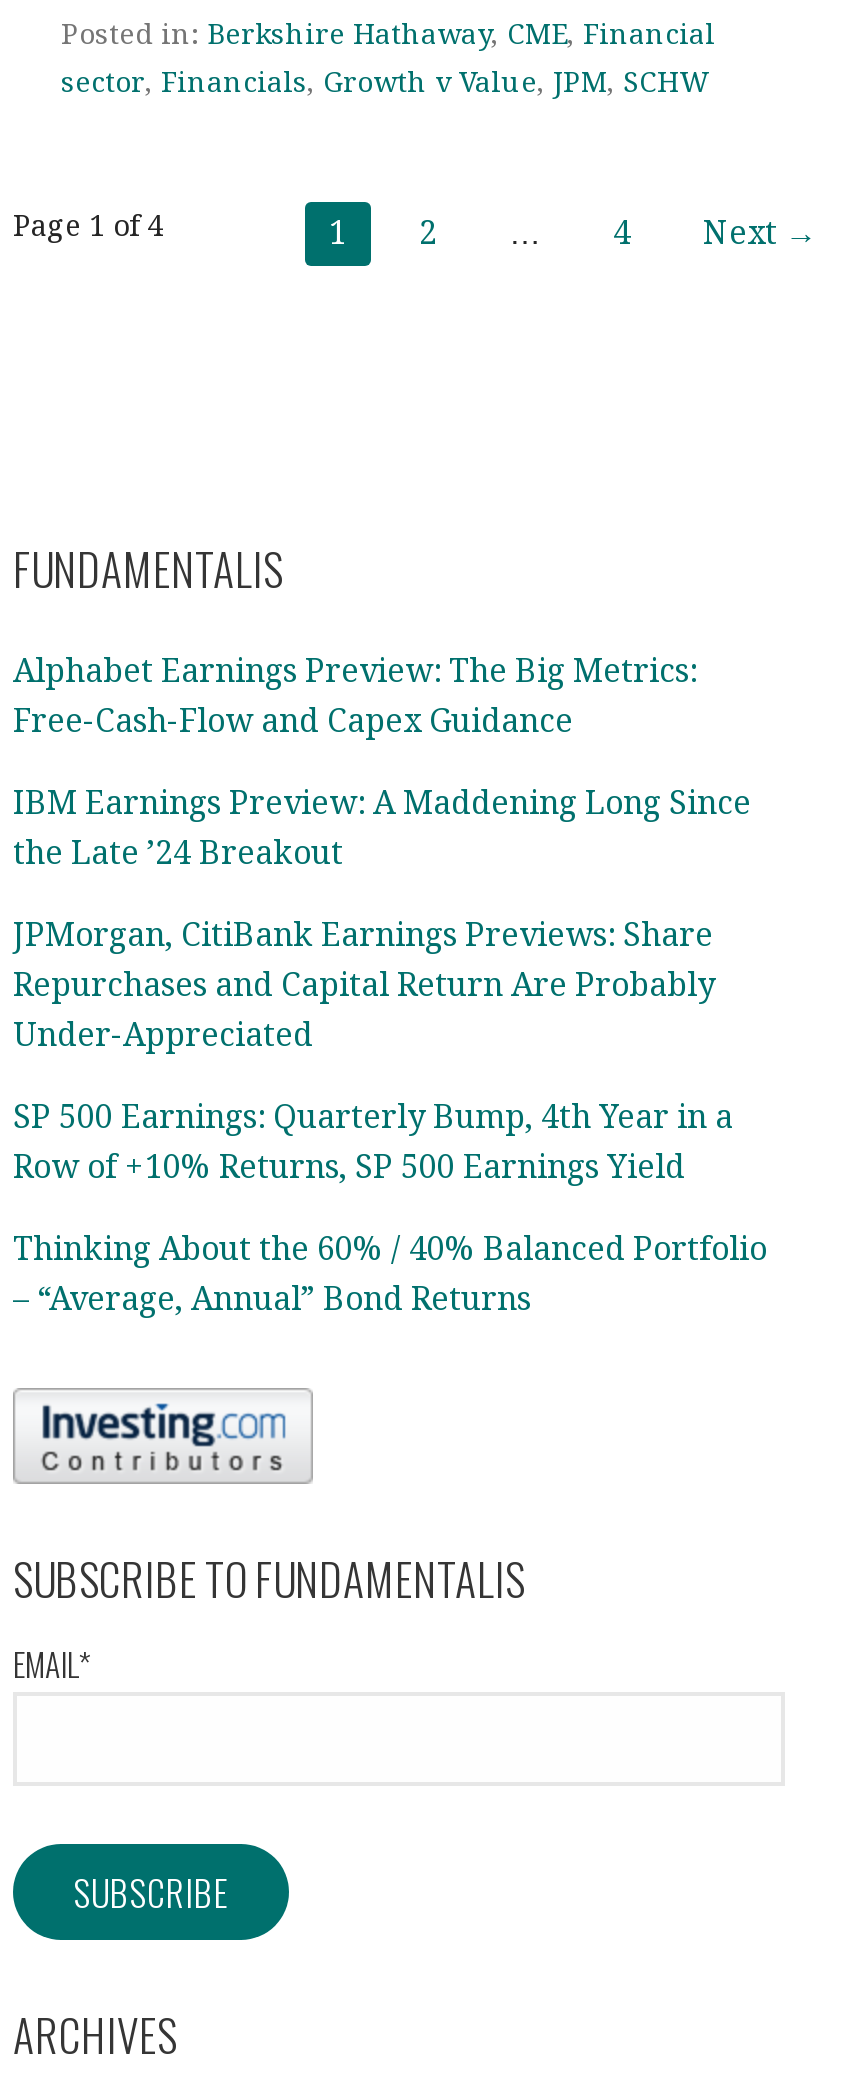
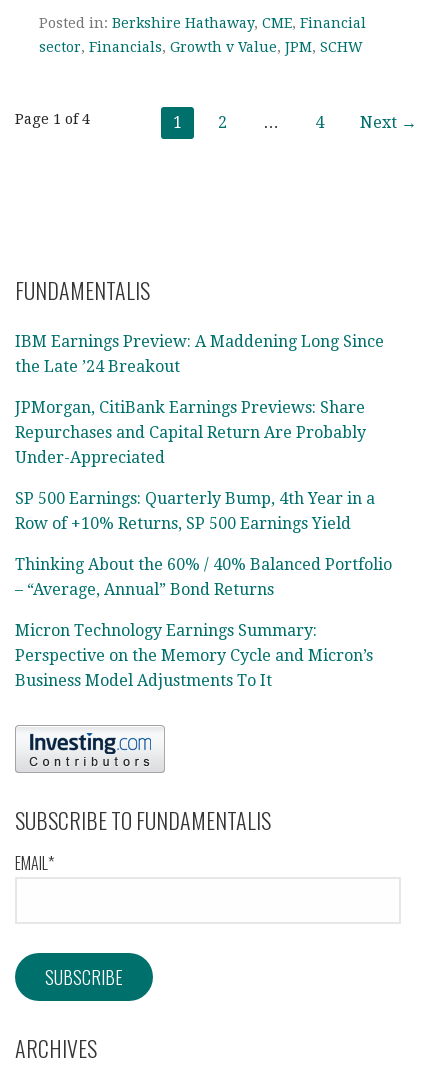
- Alphabet Earnings Preview: The Big Metrics:
- Free-Cash-Flow and Capex Guidance

moved up: IBM Earnings Preview: A Maddening Long Since | the Late ’24 Breakout | JPMorgan, CitiBank Earnings Previews: Share | ... | Thinking About the 60% / 40% Balanced Portfolio | – “Average, Annual” Bond Returns

+ Micron Technology Earnings Summary:
+ Perspective on the Memory Cycle and Micron’s
+ Business Model Adjustments To It
